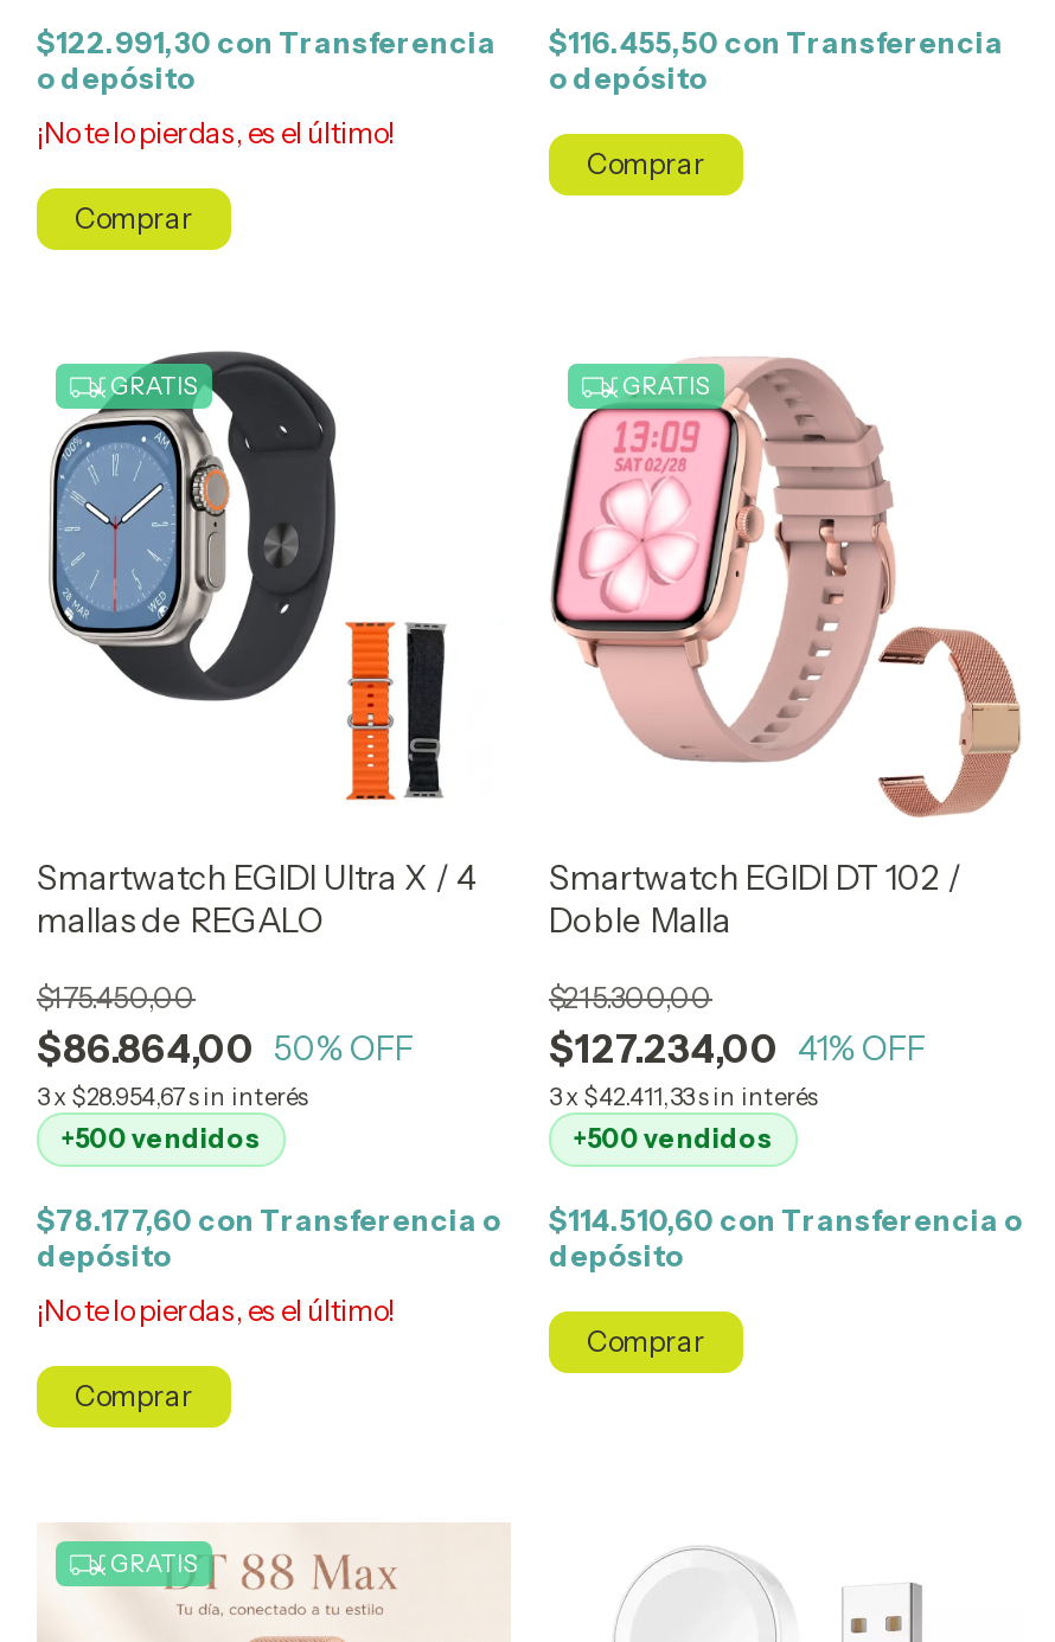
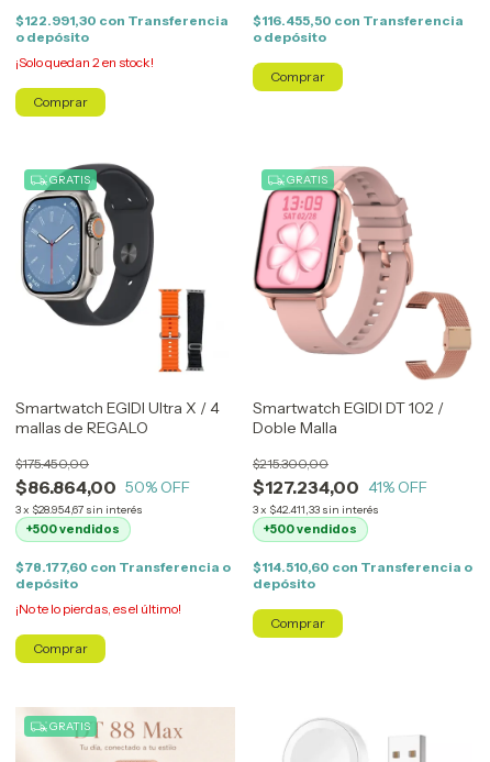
- ¡No te lo pierdas, es el último!
+ ¡Solo quedan 2 en stock!
